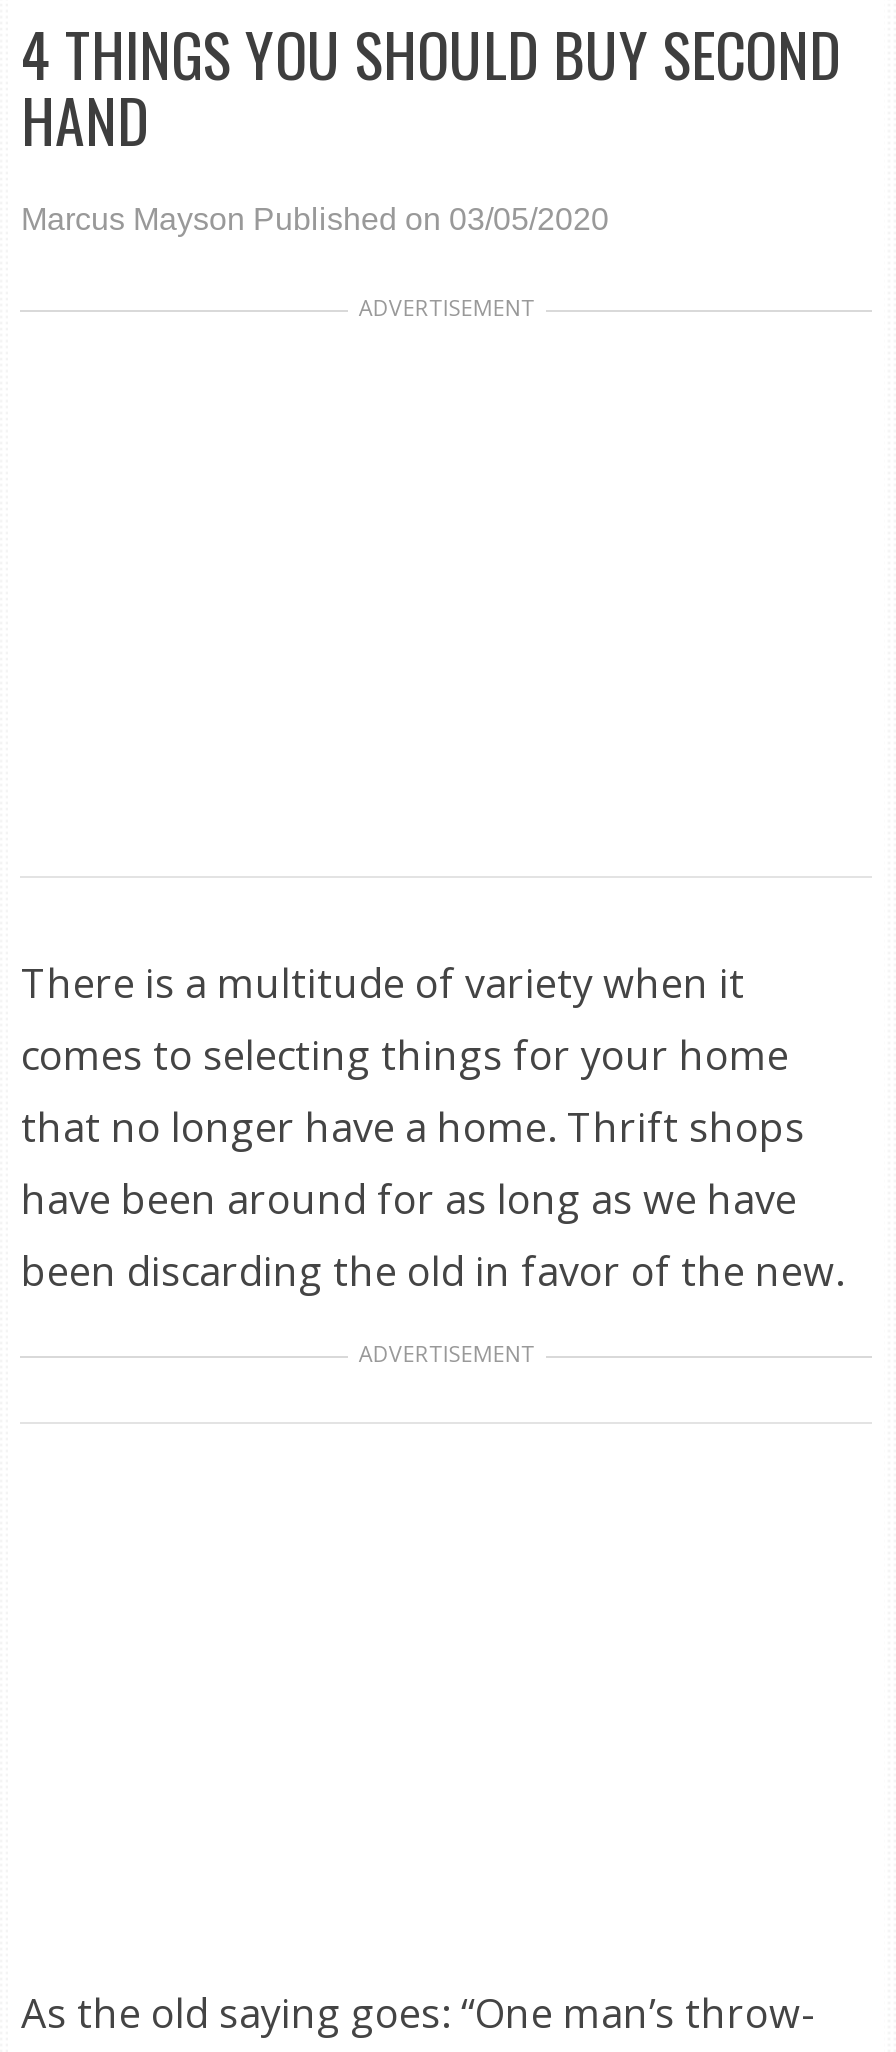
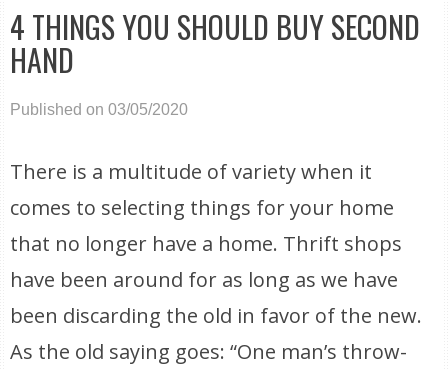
- Marcus Mayson Published on 03/05/2020
- ADVERTISEMENT
+ Published on 03/05/2020

- ADVERTISEMENT
